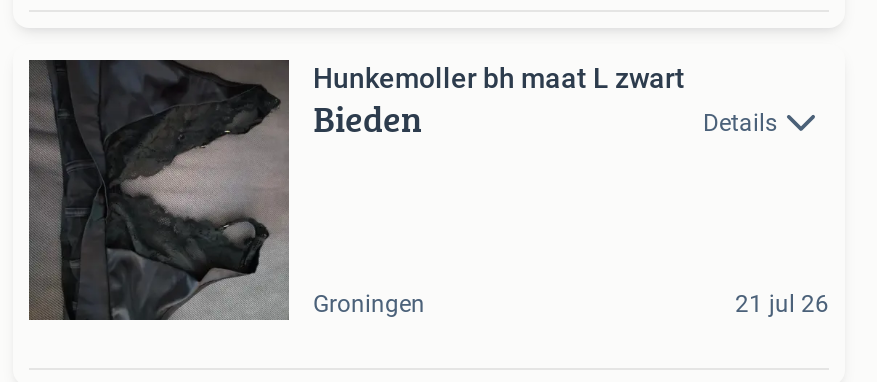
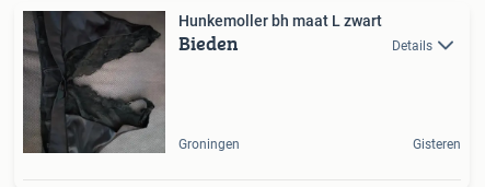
- 21 jul 26
+ Gisteren
